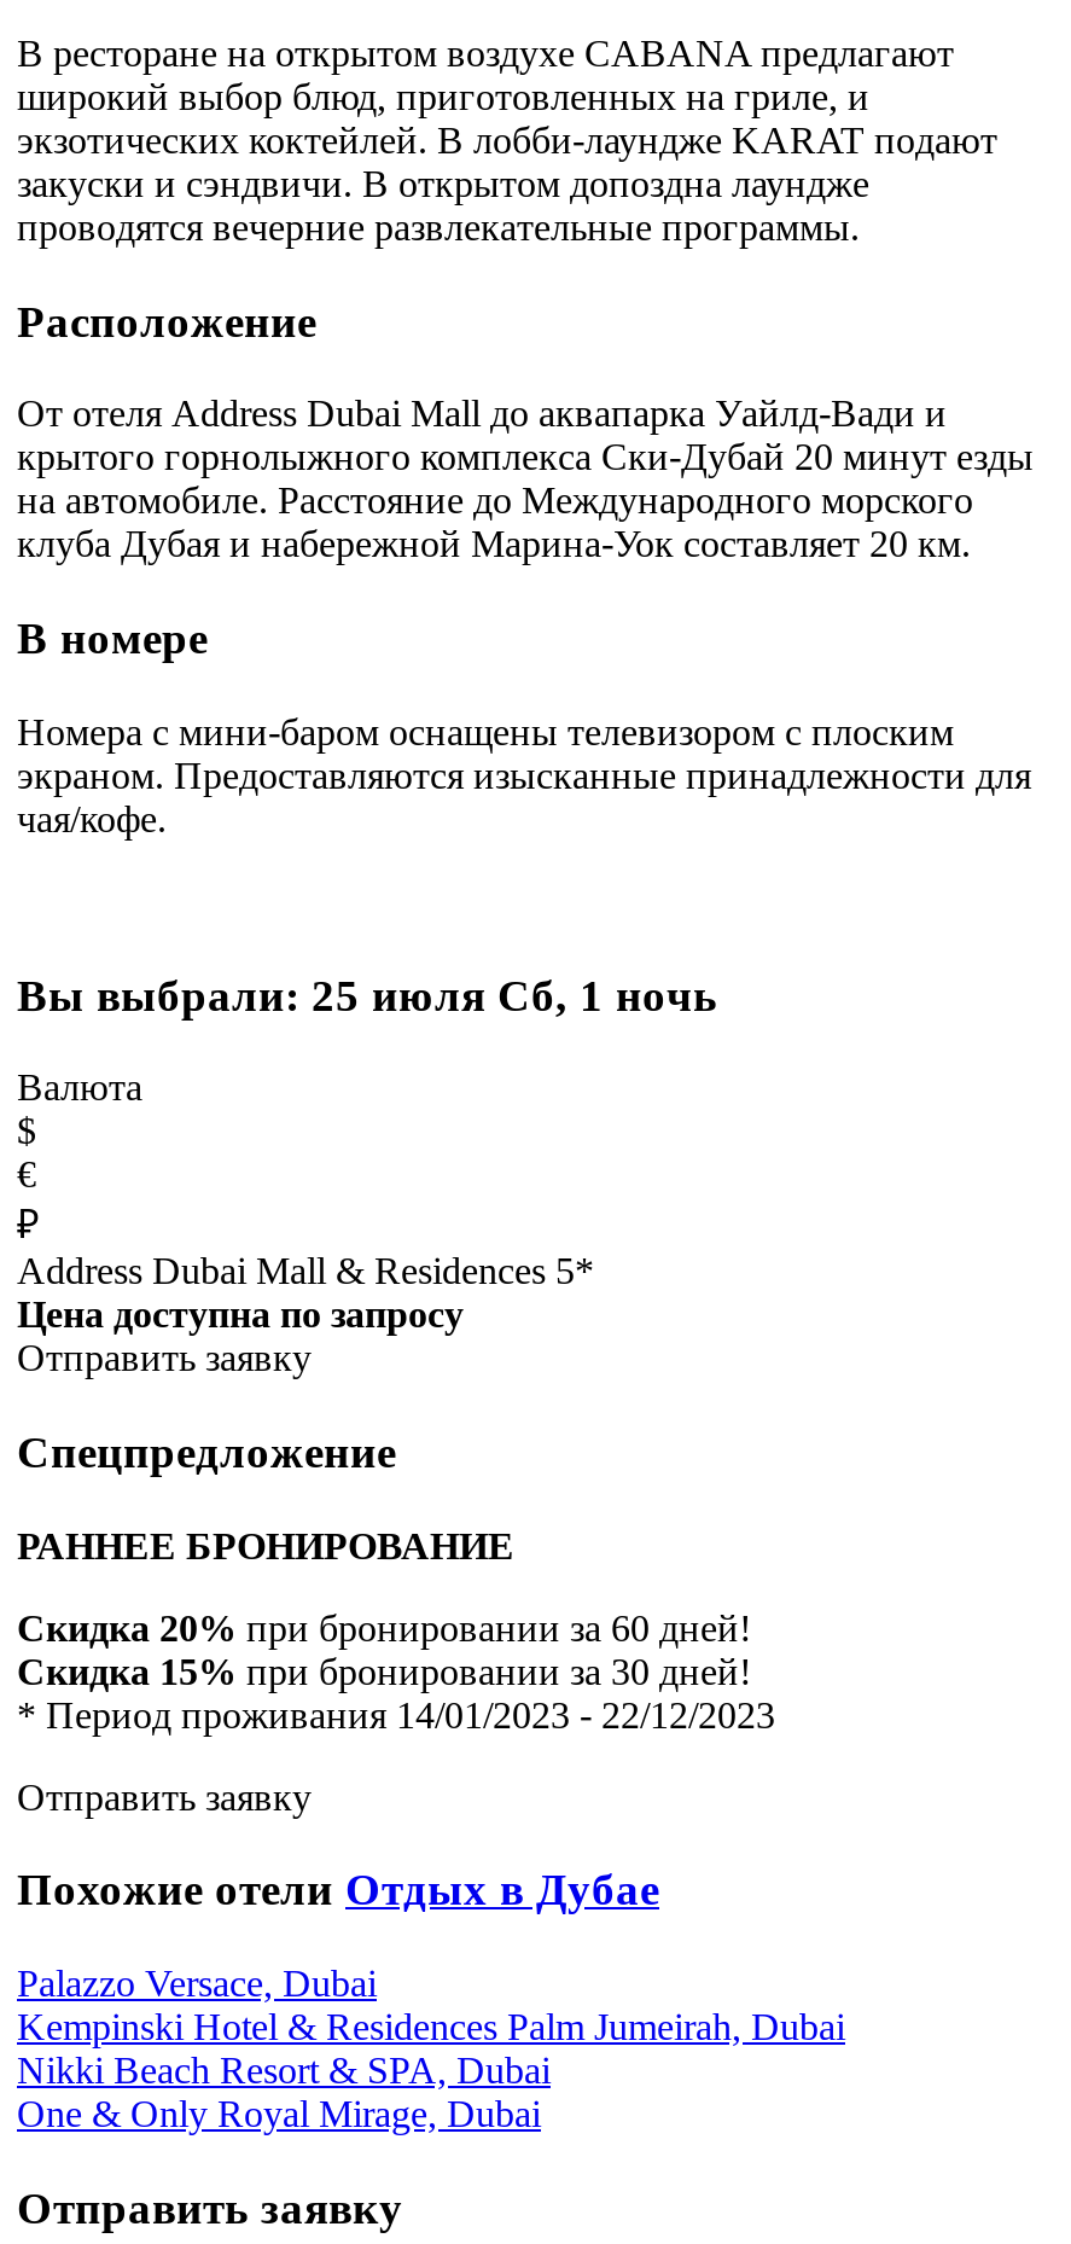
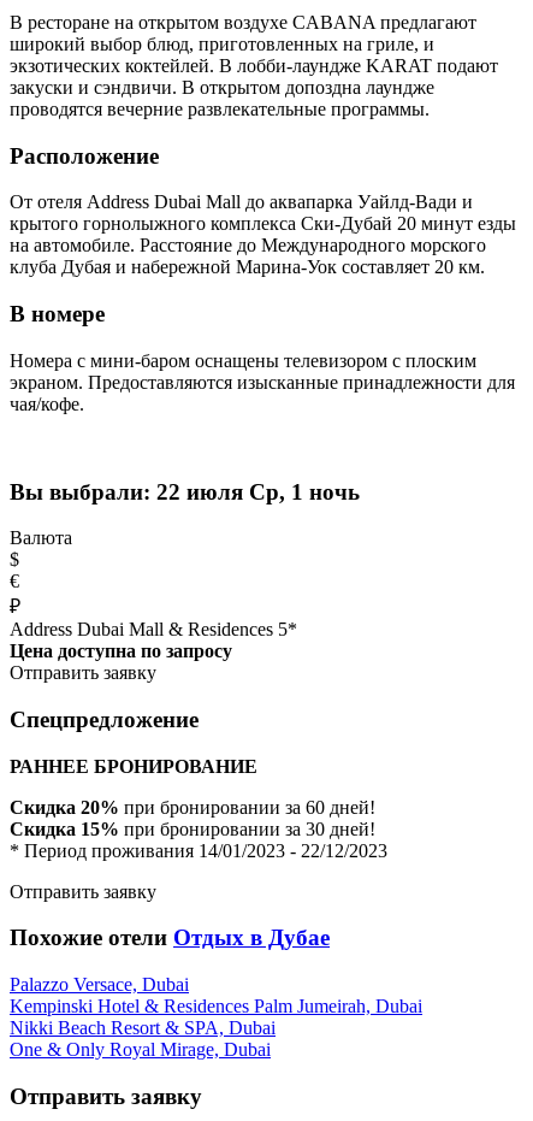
- Вы выбрали: 25 июля Сб, 1 ночь
+ Вы выбрали: 22 июля Ср, 1 ночь
